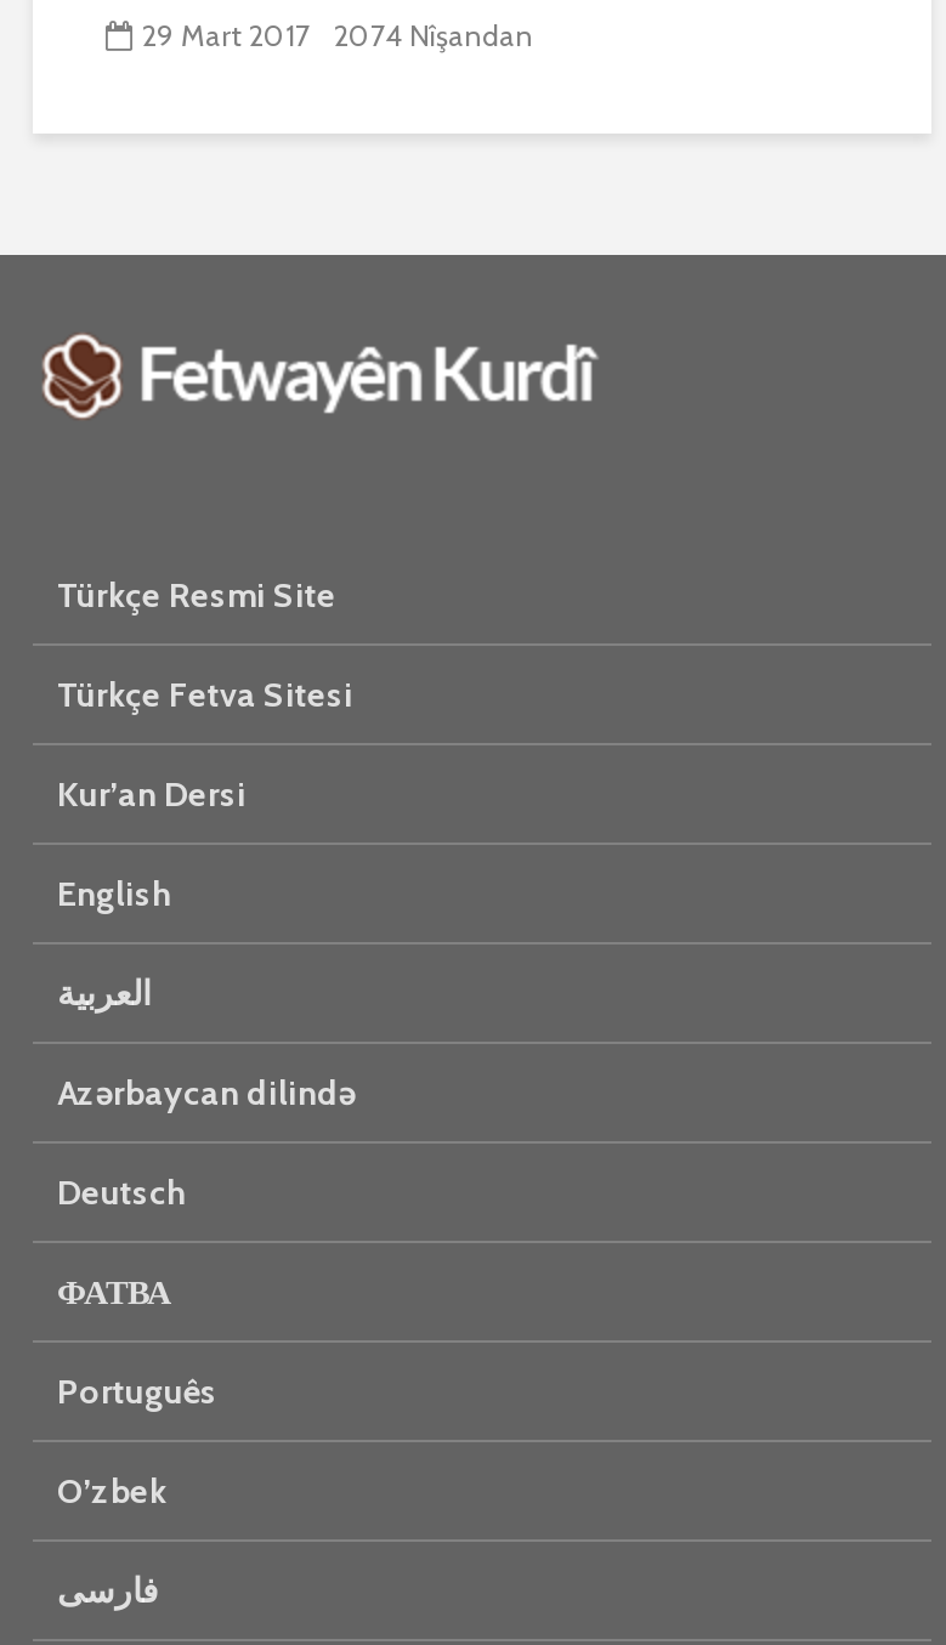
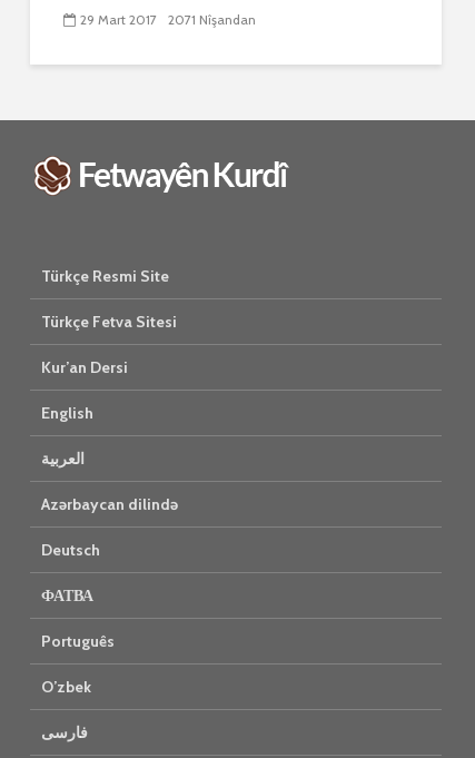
- 29 Mart 2017 2074 Nîşandan
+ 29 Mart 2017 2071 Nîşandan
